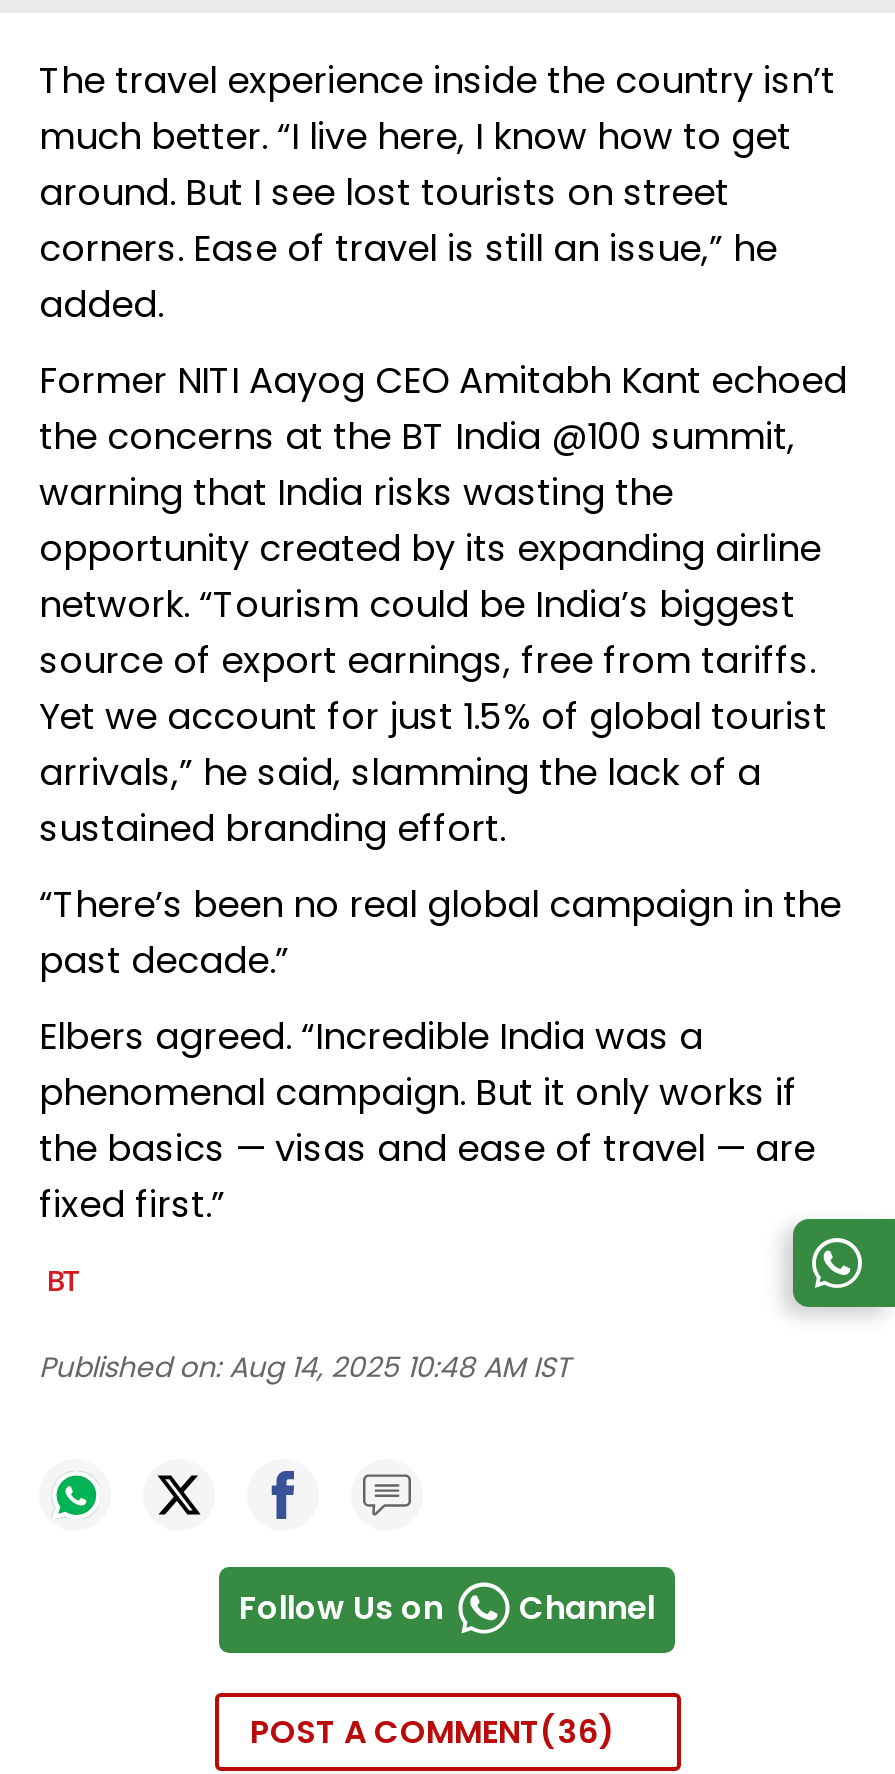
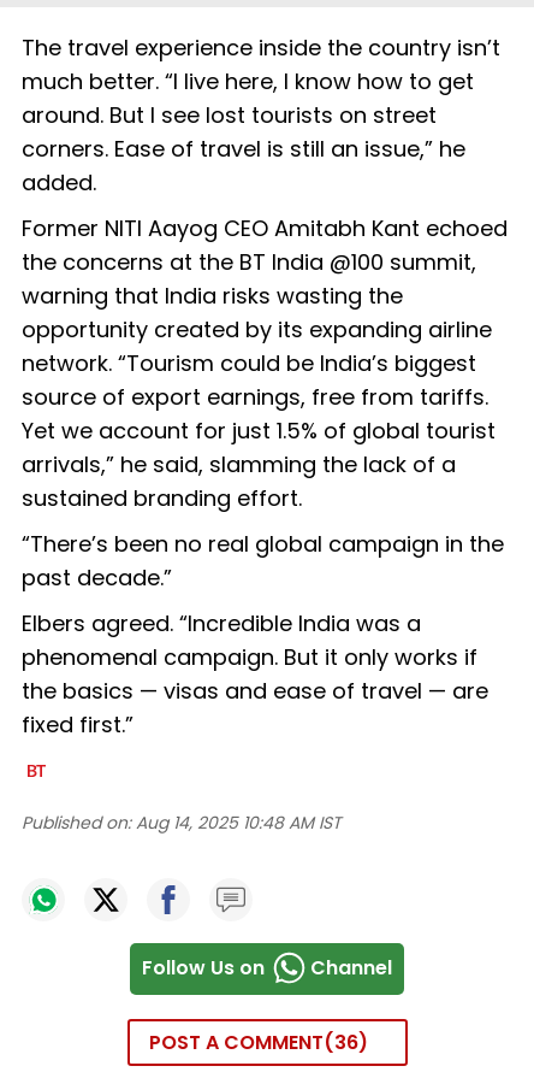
- [image]
